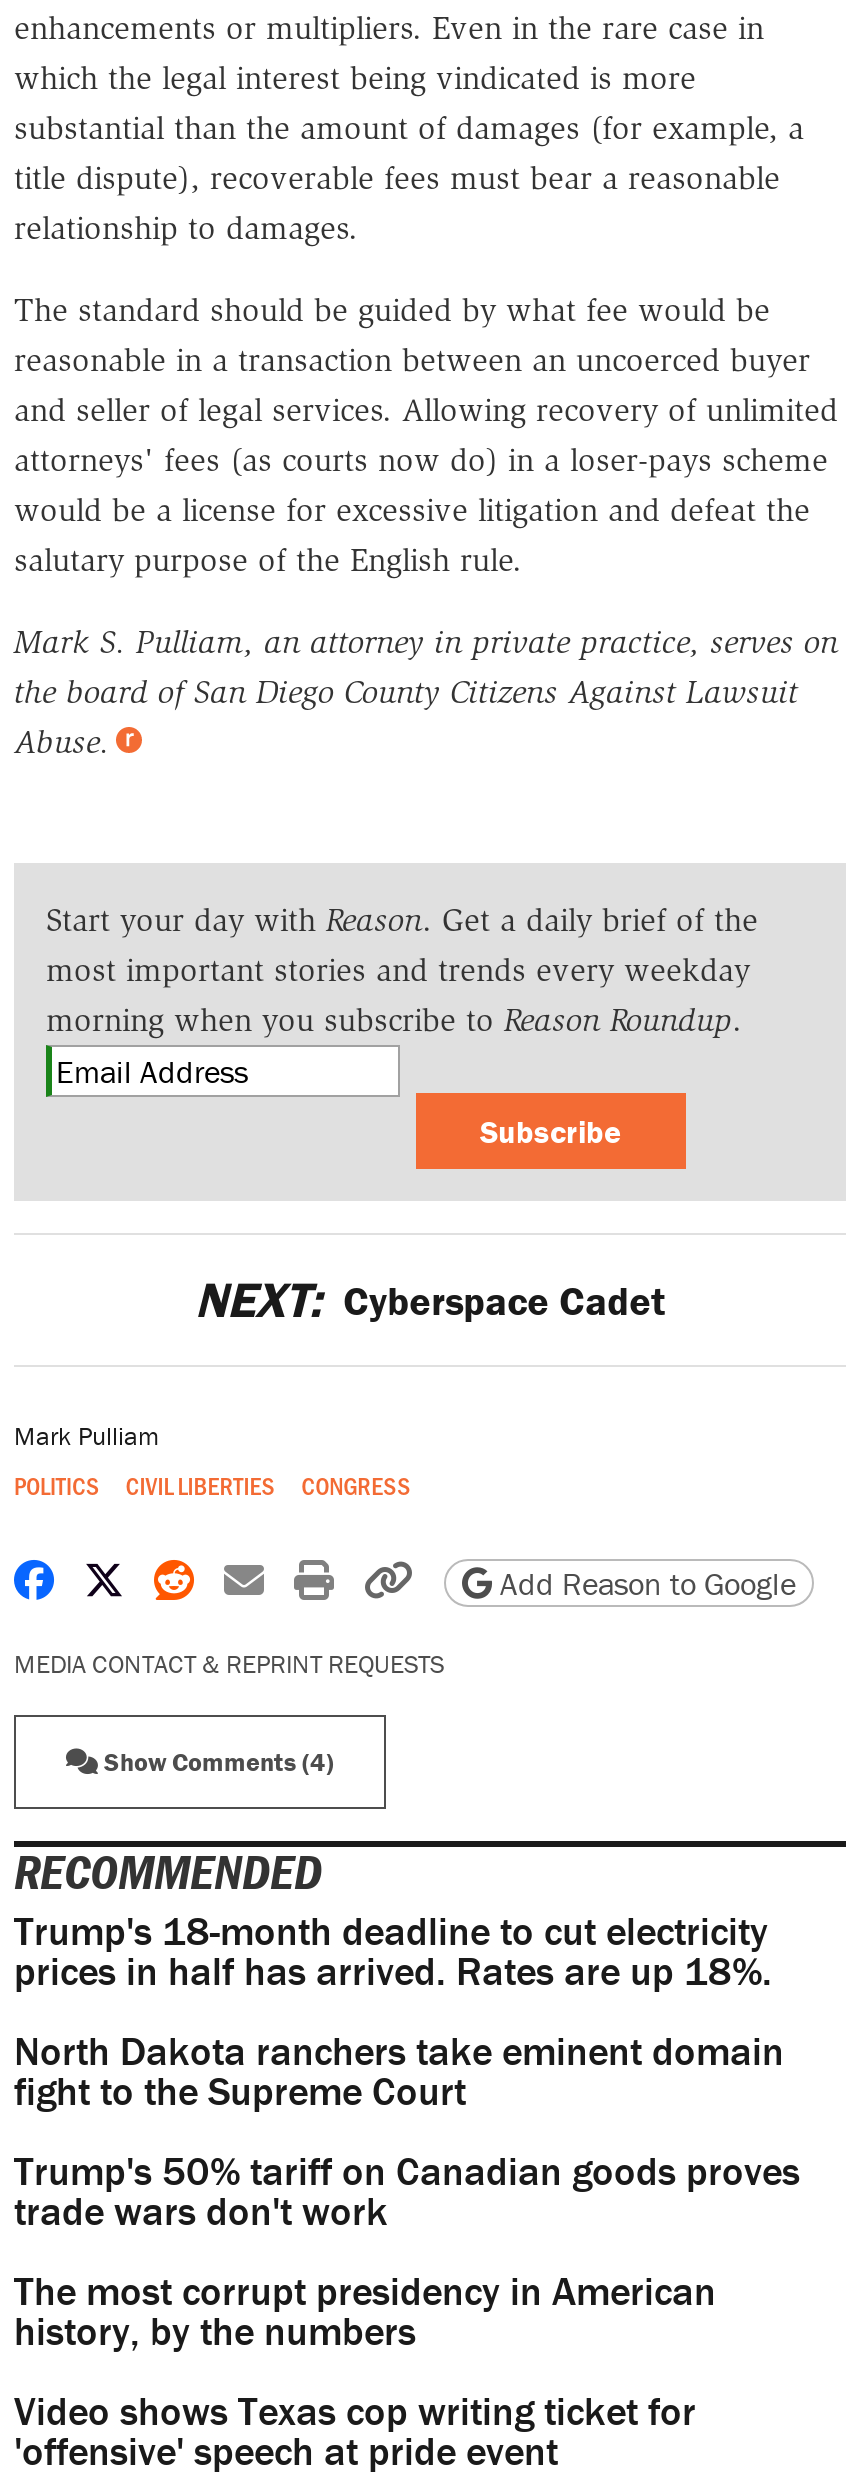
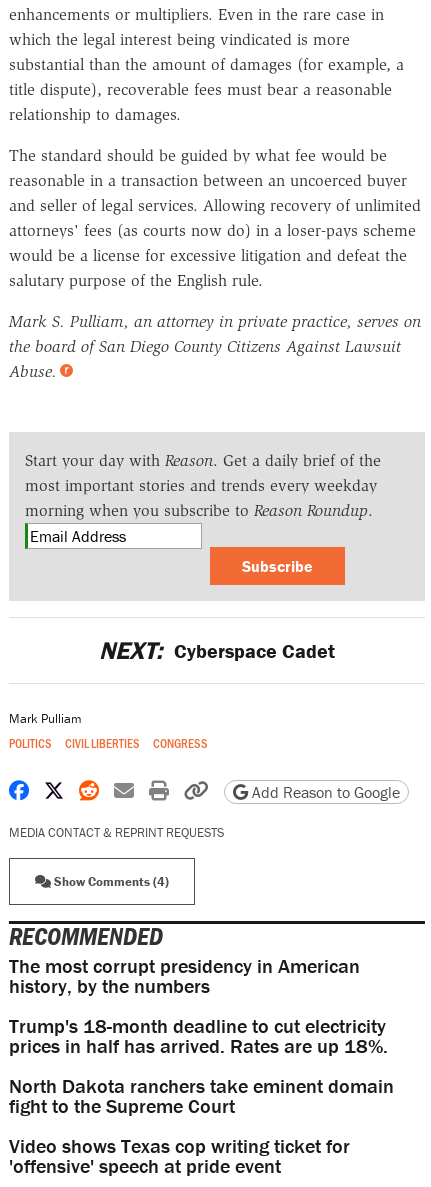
moved down: Trump's 18-month deadline to cut electricity | prices in half has arrived. Rates are up 18%. | North Dakota ranchers take eminent domain | fight to the Supreme Court

- Trump's 50% tariff on Canadian goods proves
- trade wars don't work

moved up: The most corrupt presidency in American | history, by the numbers
